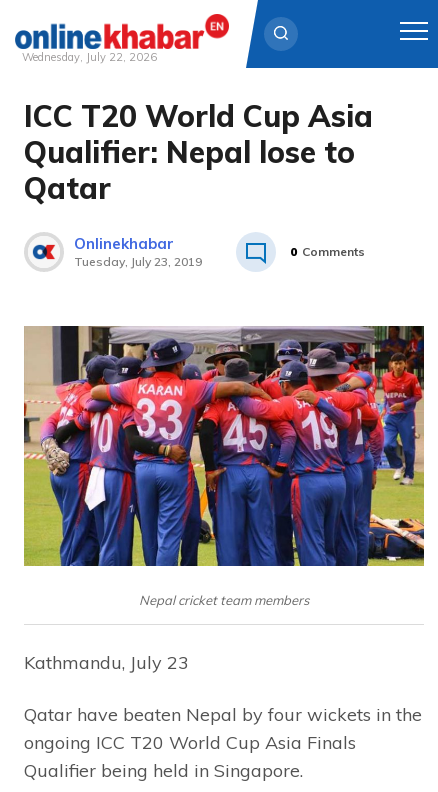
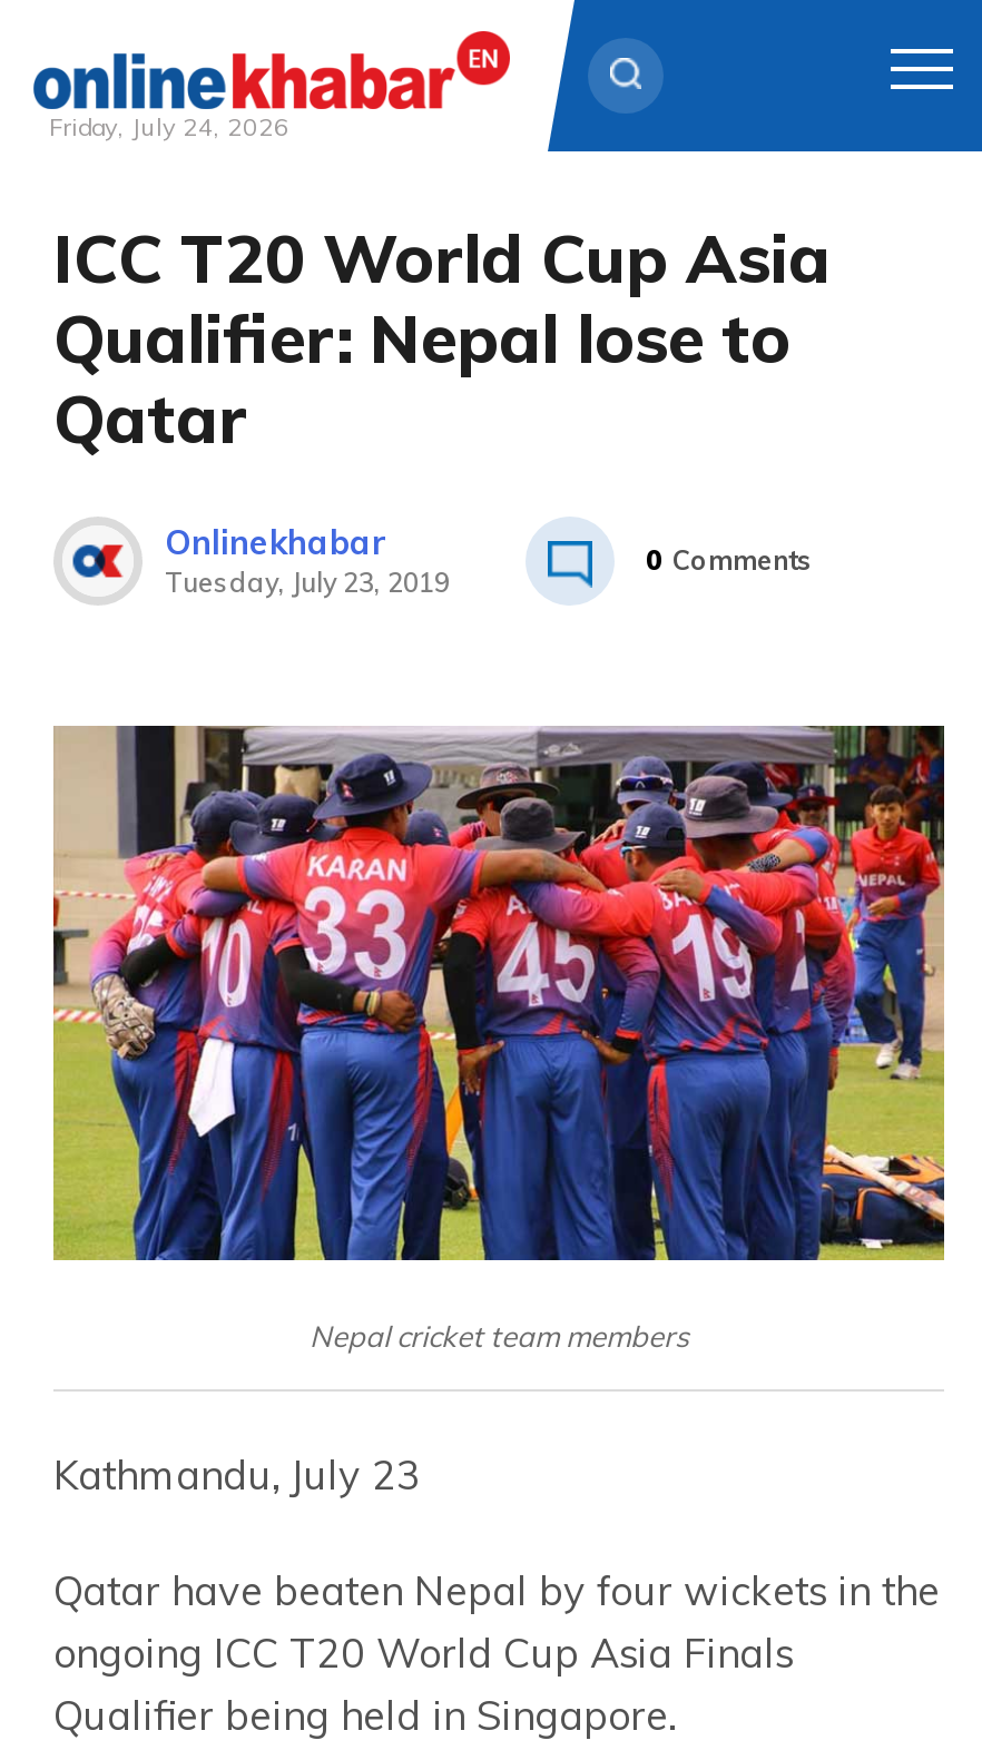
- Wednesday, July 22, 2026
+ Friday, July 24, 2026
